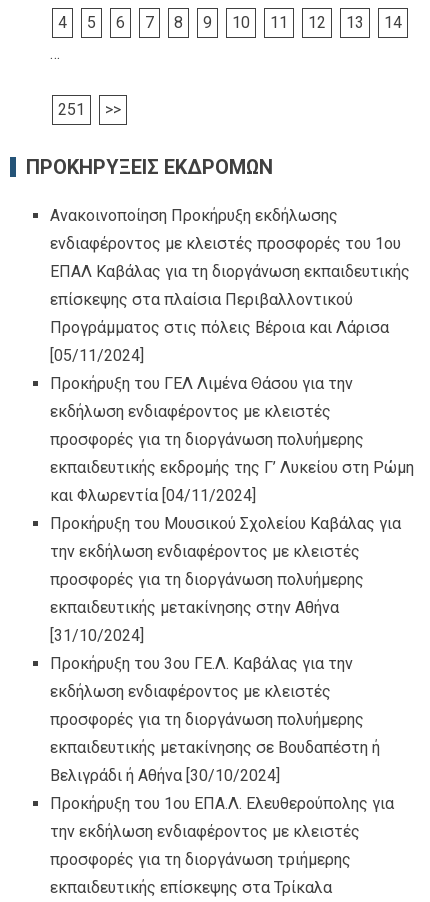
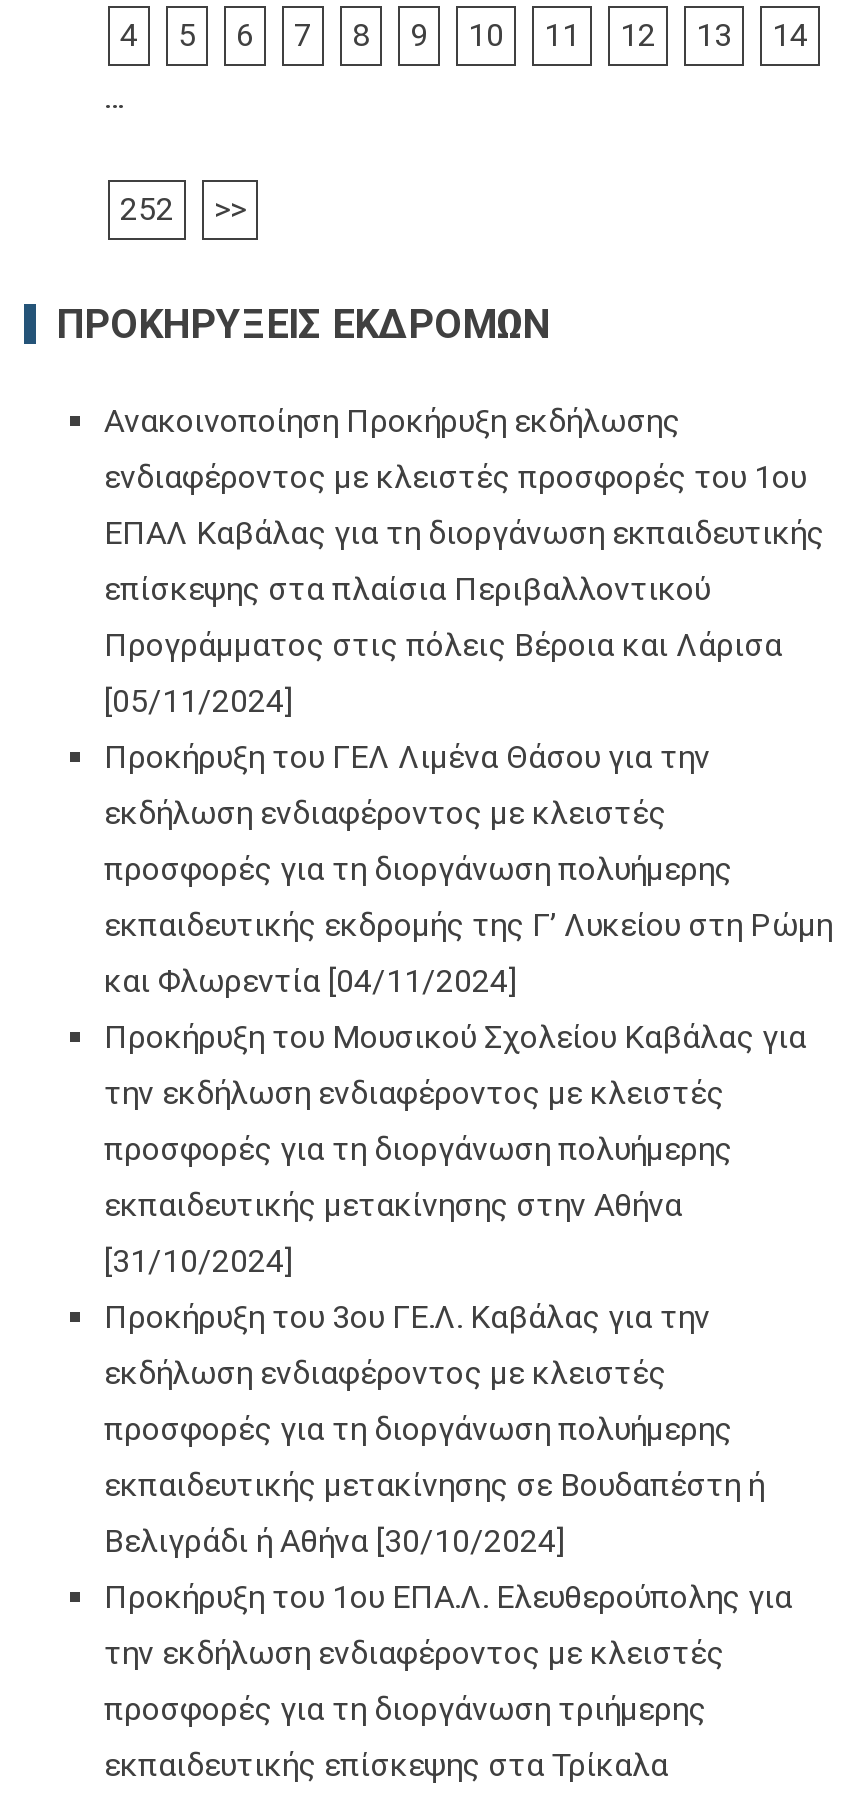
- 251
+ 252
